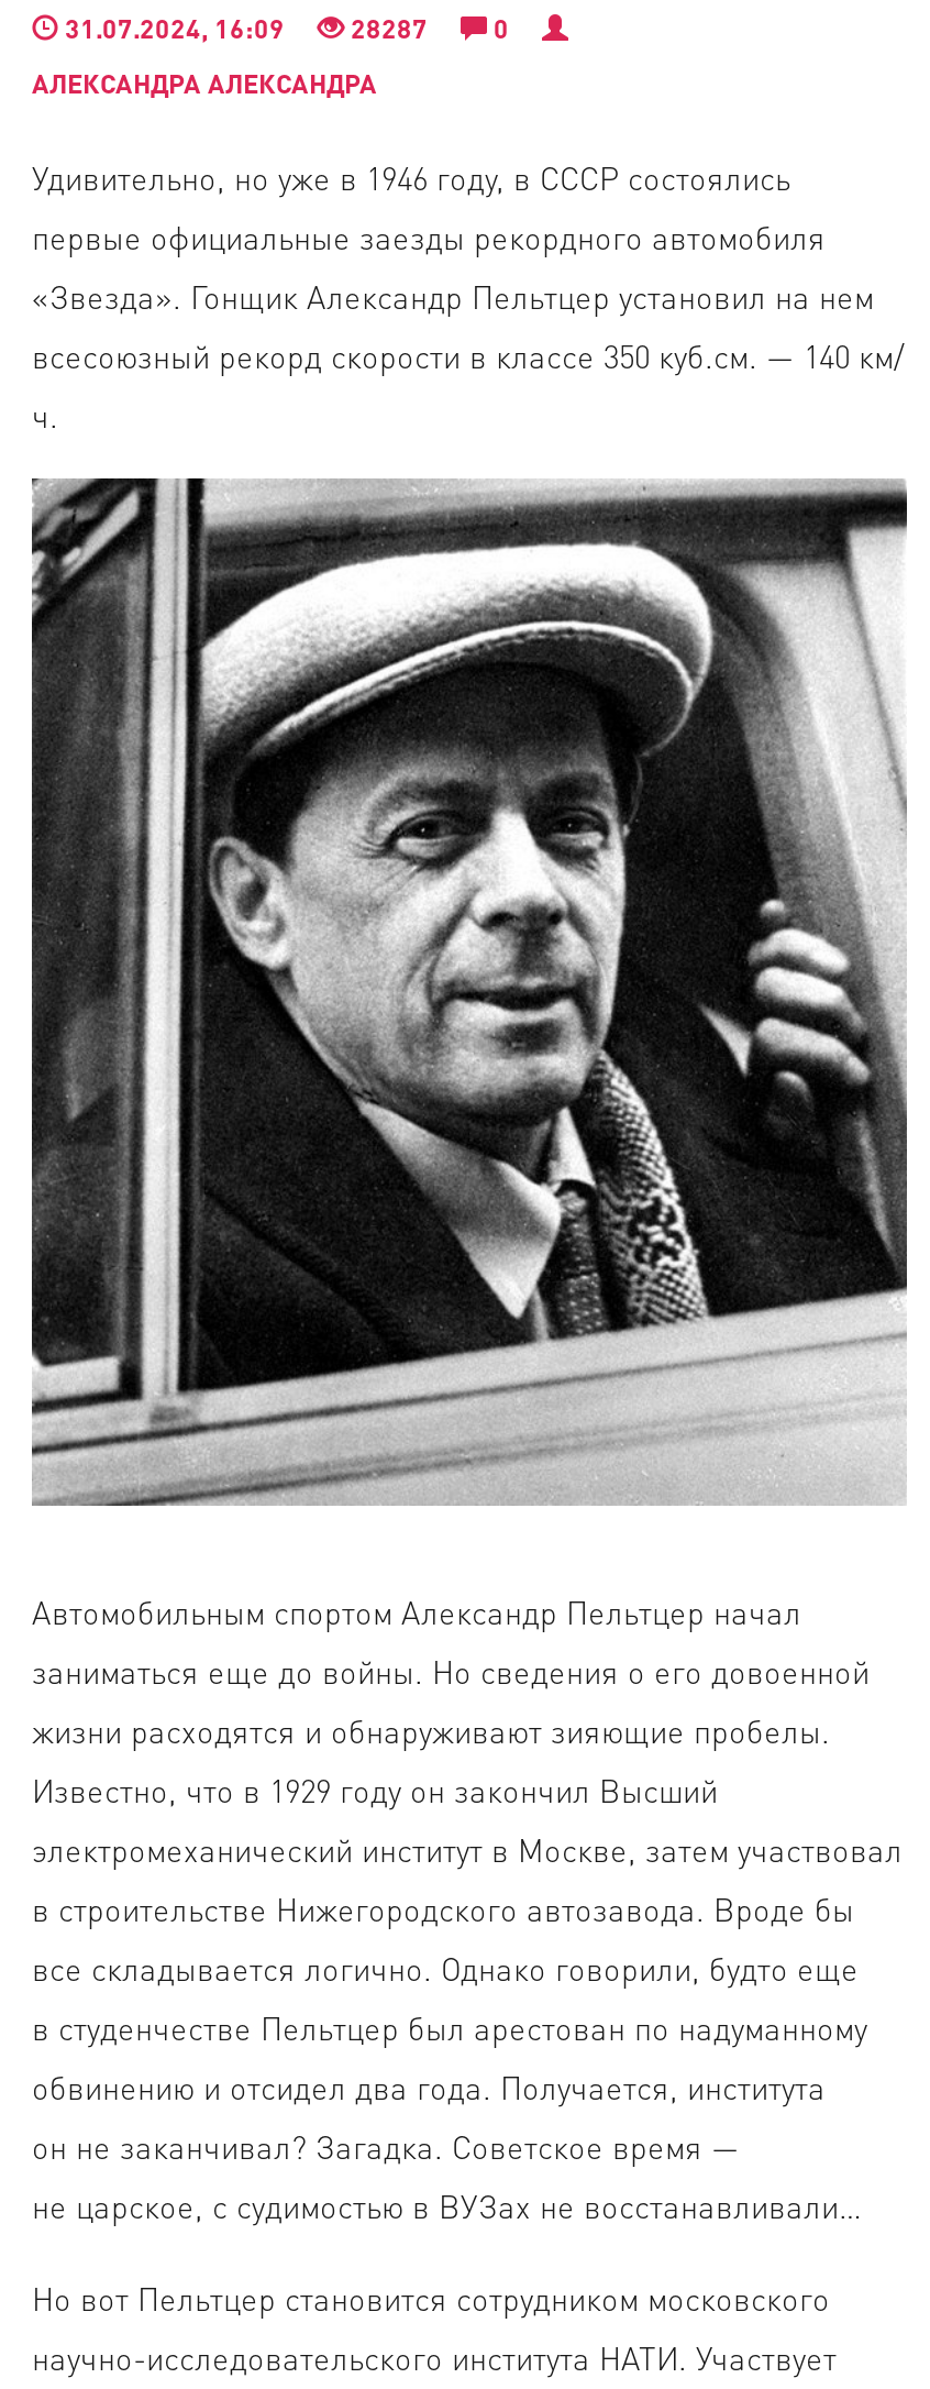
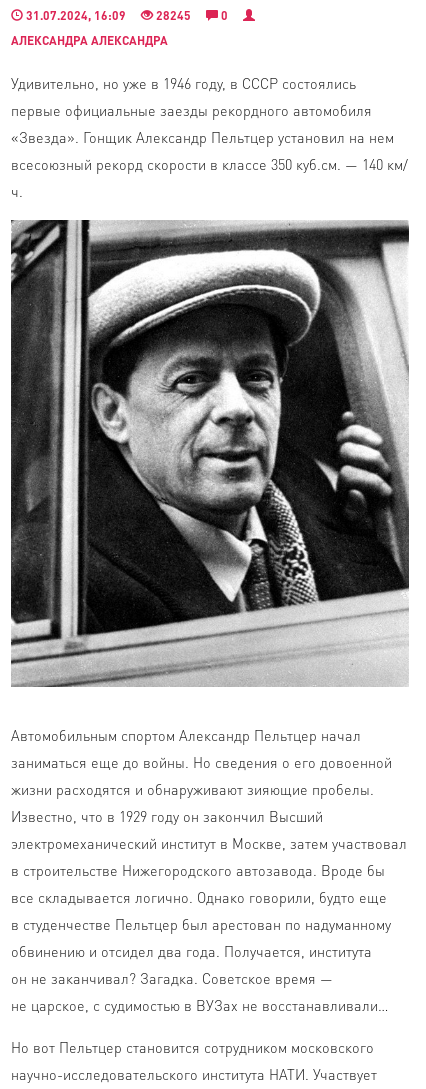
- 31.07.2024, 16:09 28287 0
+ 31.07.2024, 16:09 28245 0
